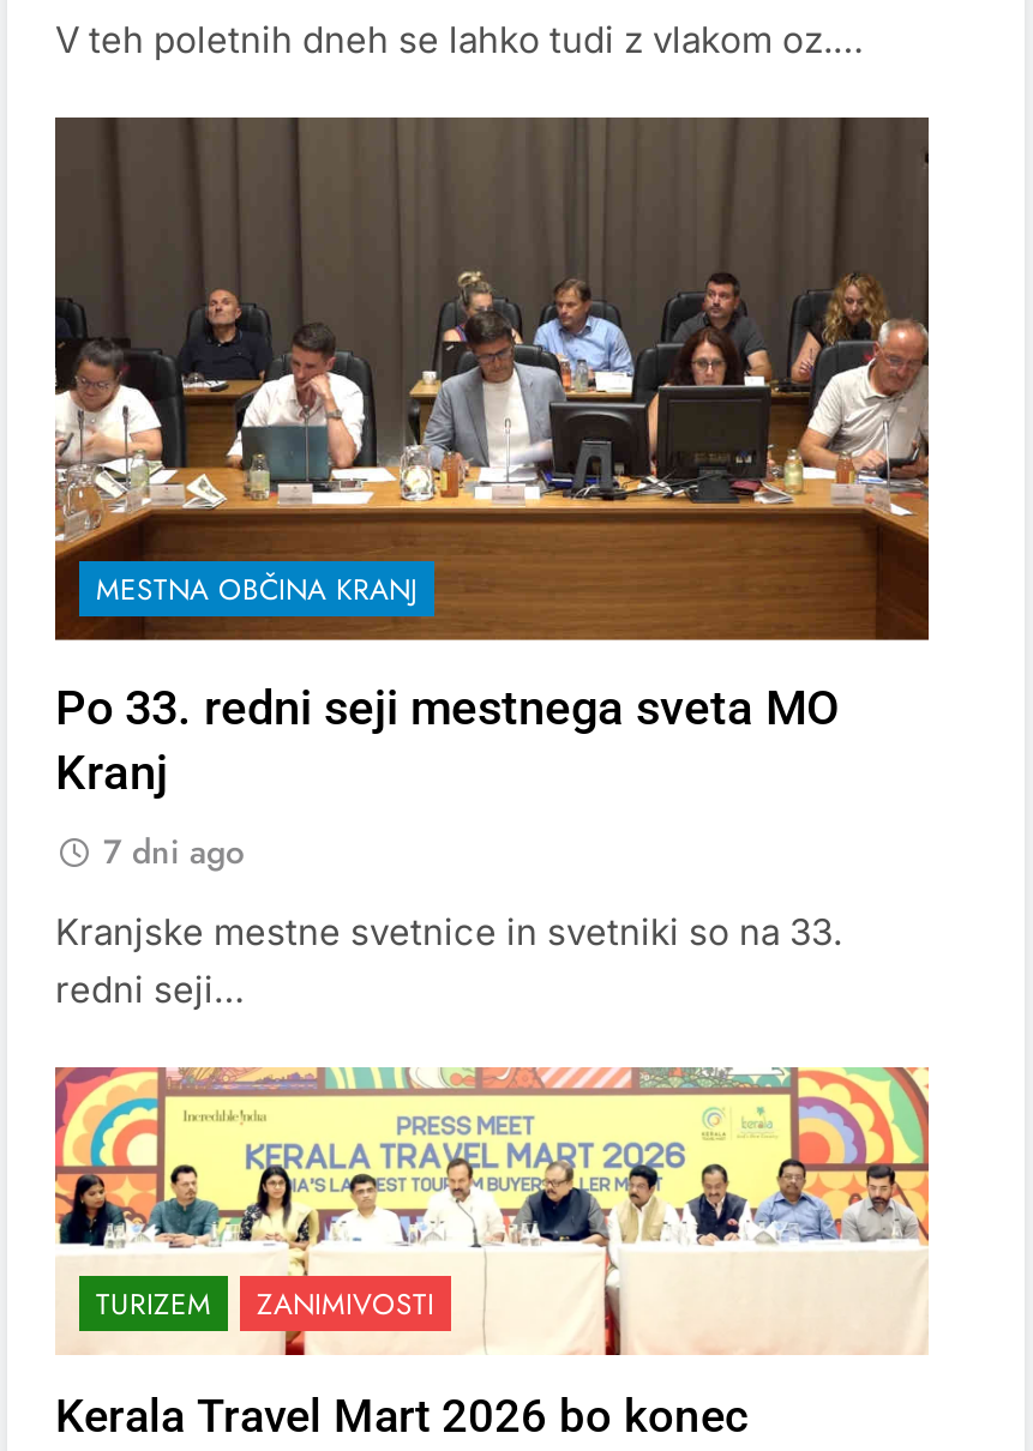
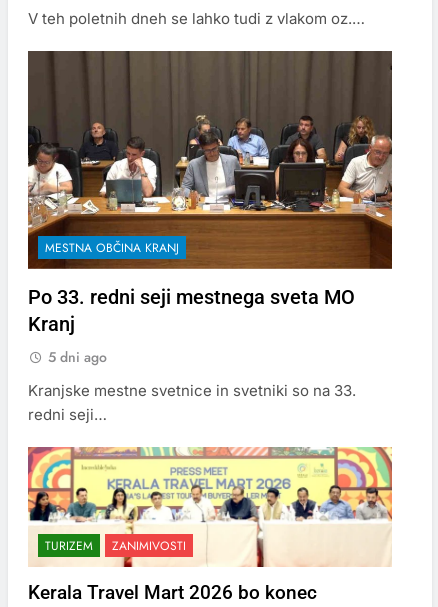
- 7 dni ago
+ 5 dni ago
